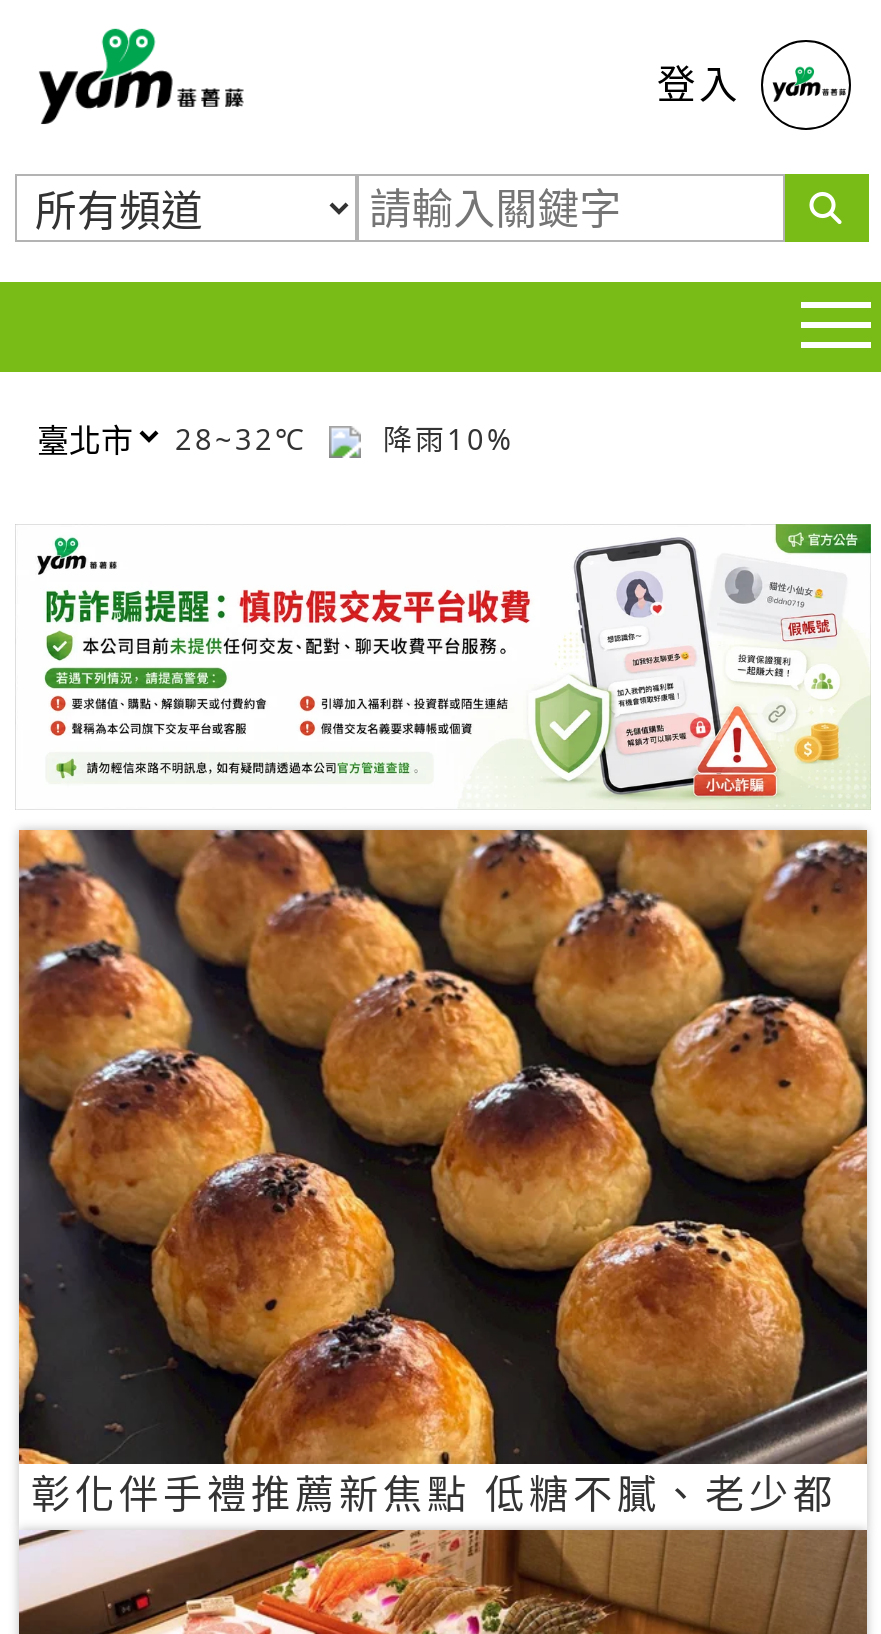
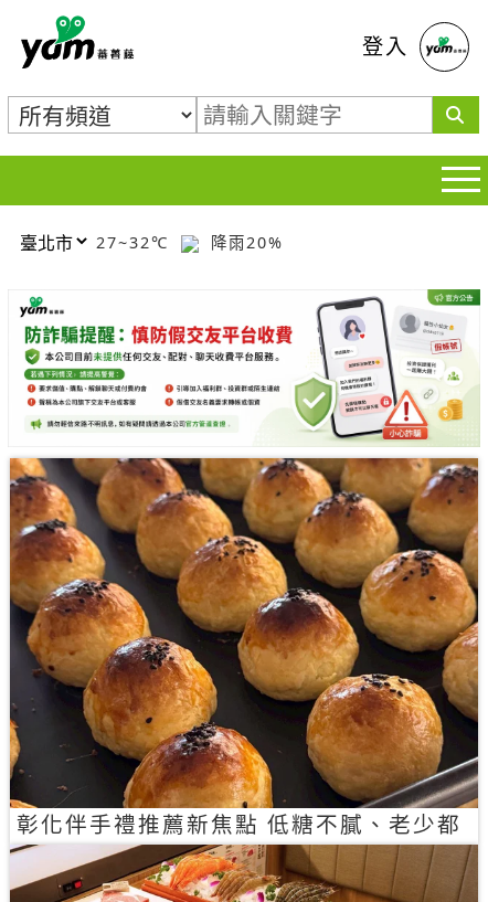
- 28~32℃
+ 27~32℃

- 降雨10%
+ 降雨20%
